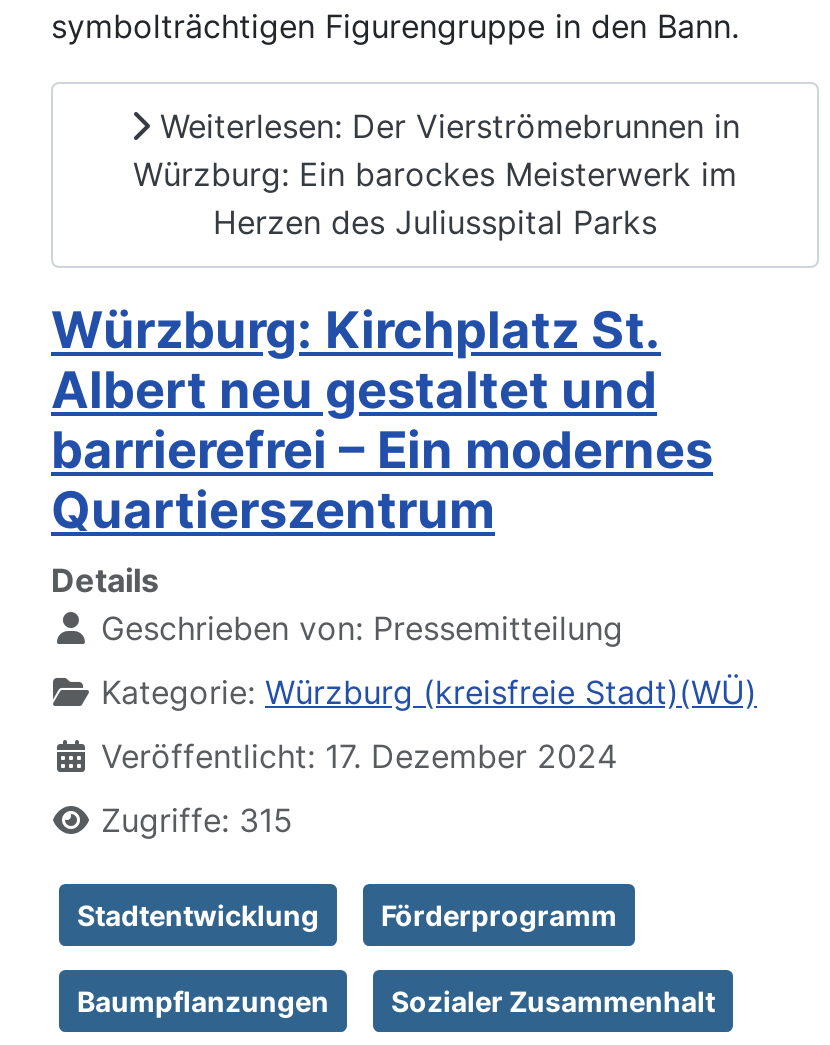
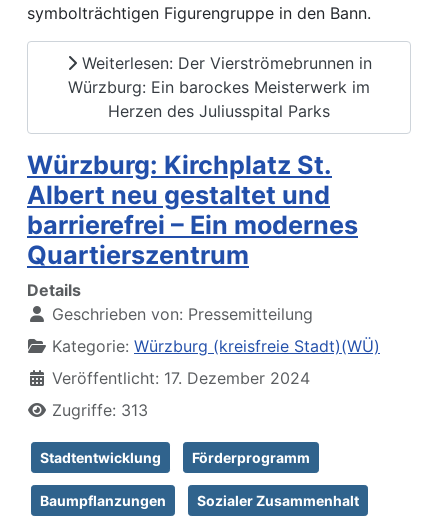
- Zugriffe: 315
+ Zugriffe: 313
